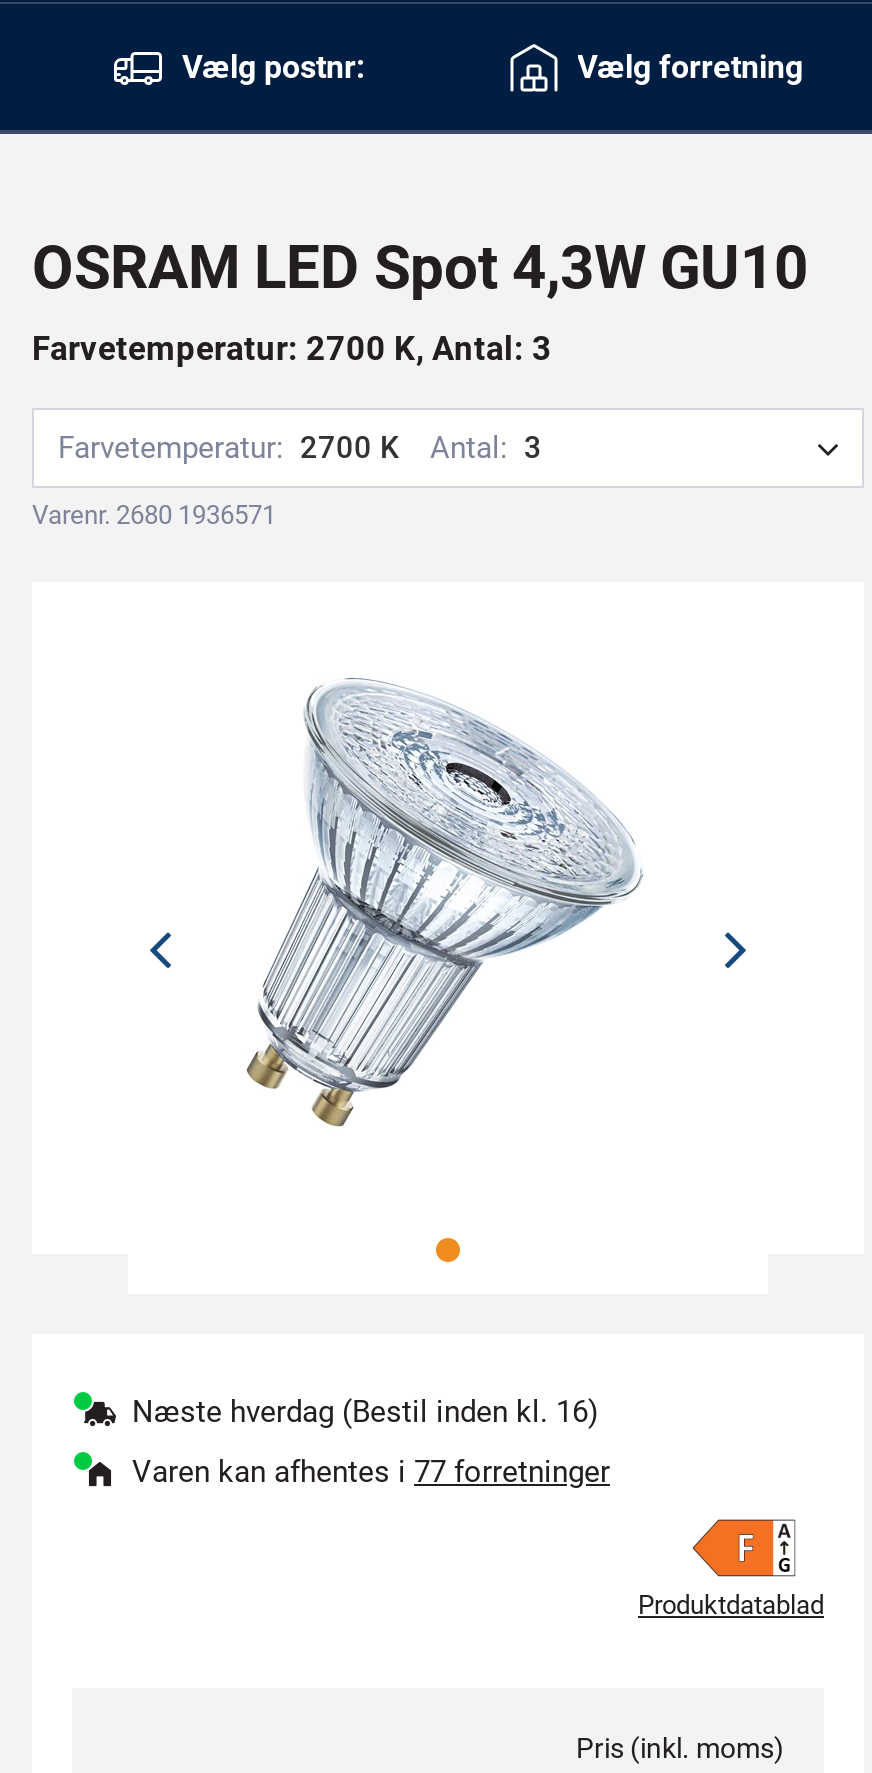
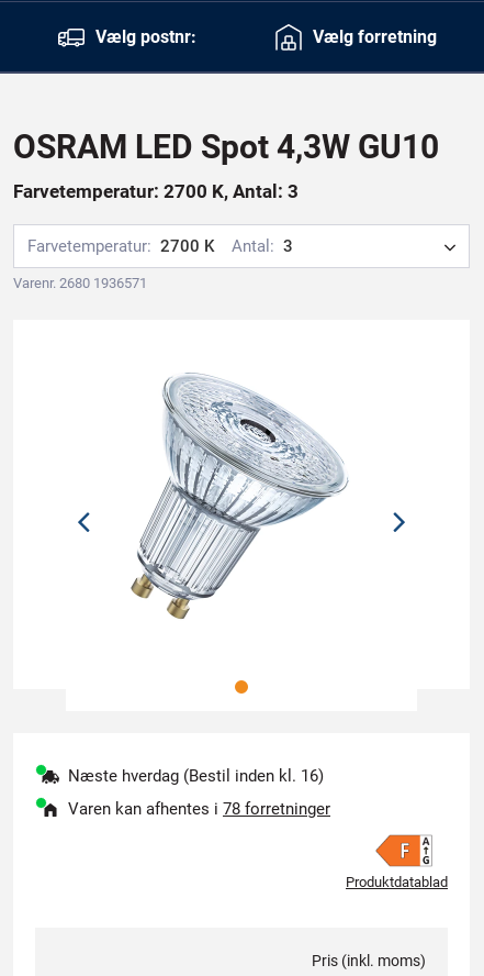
- Varen kan afhentes i 77 forretninger
+ Varen kan afhentes i 78 forretninger
